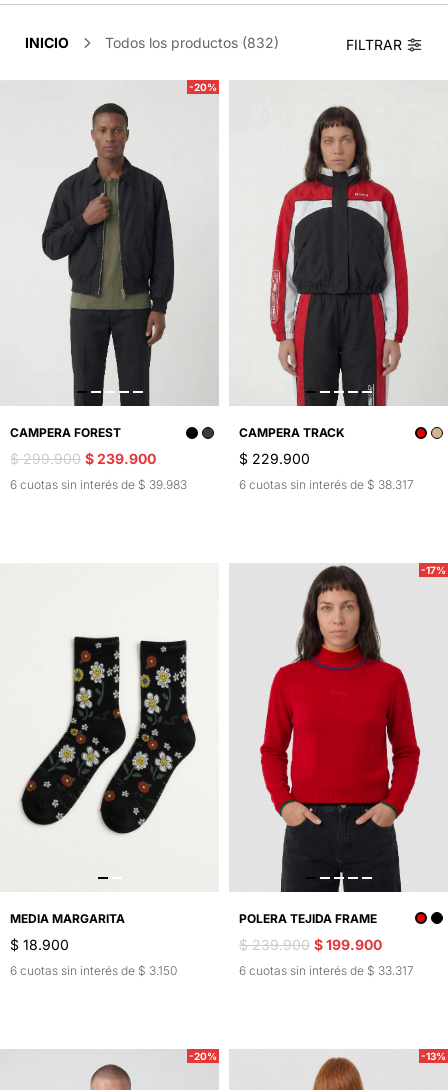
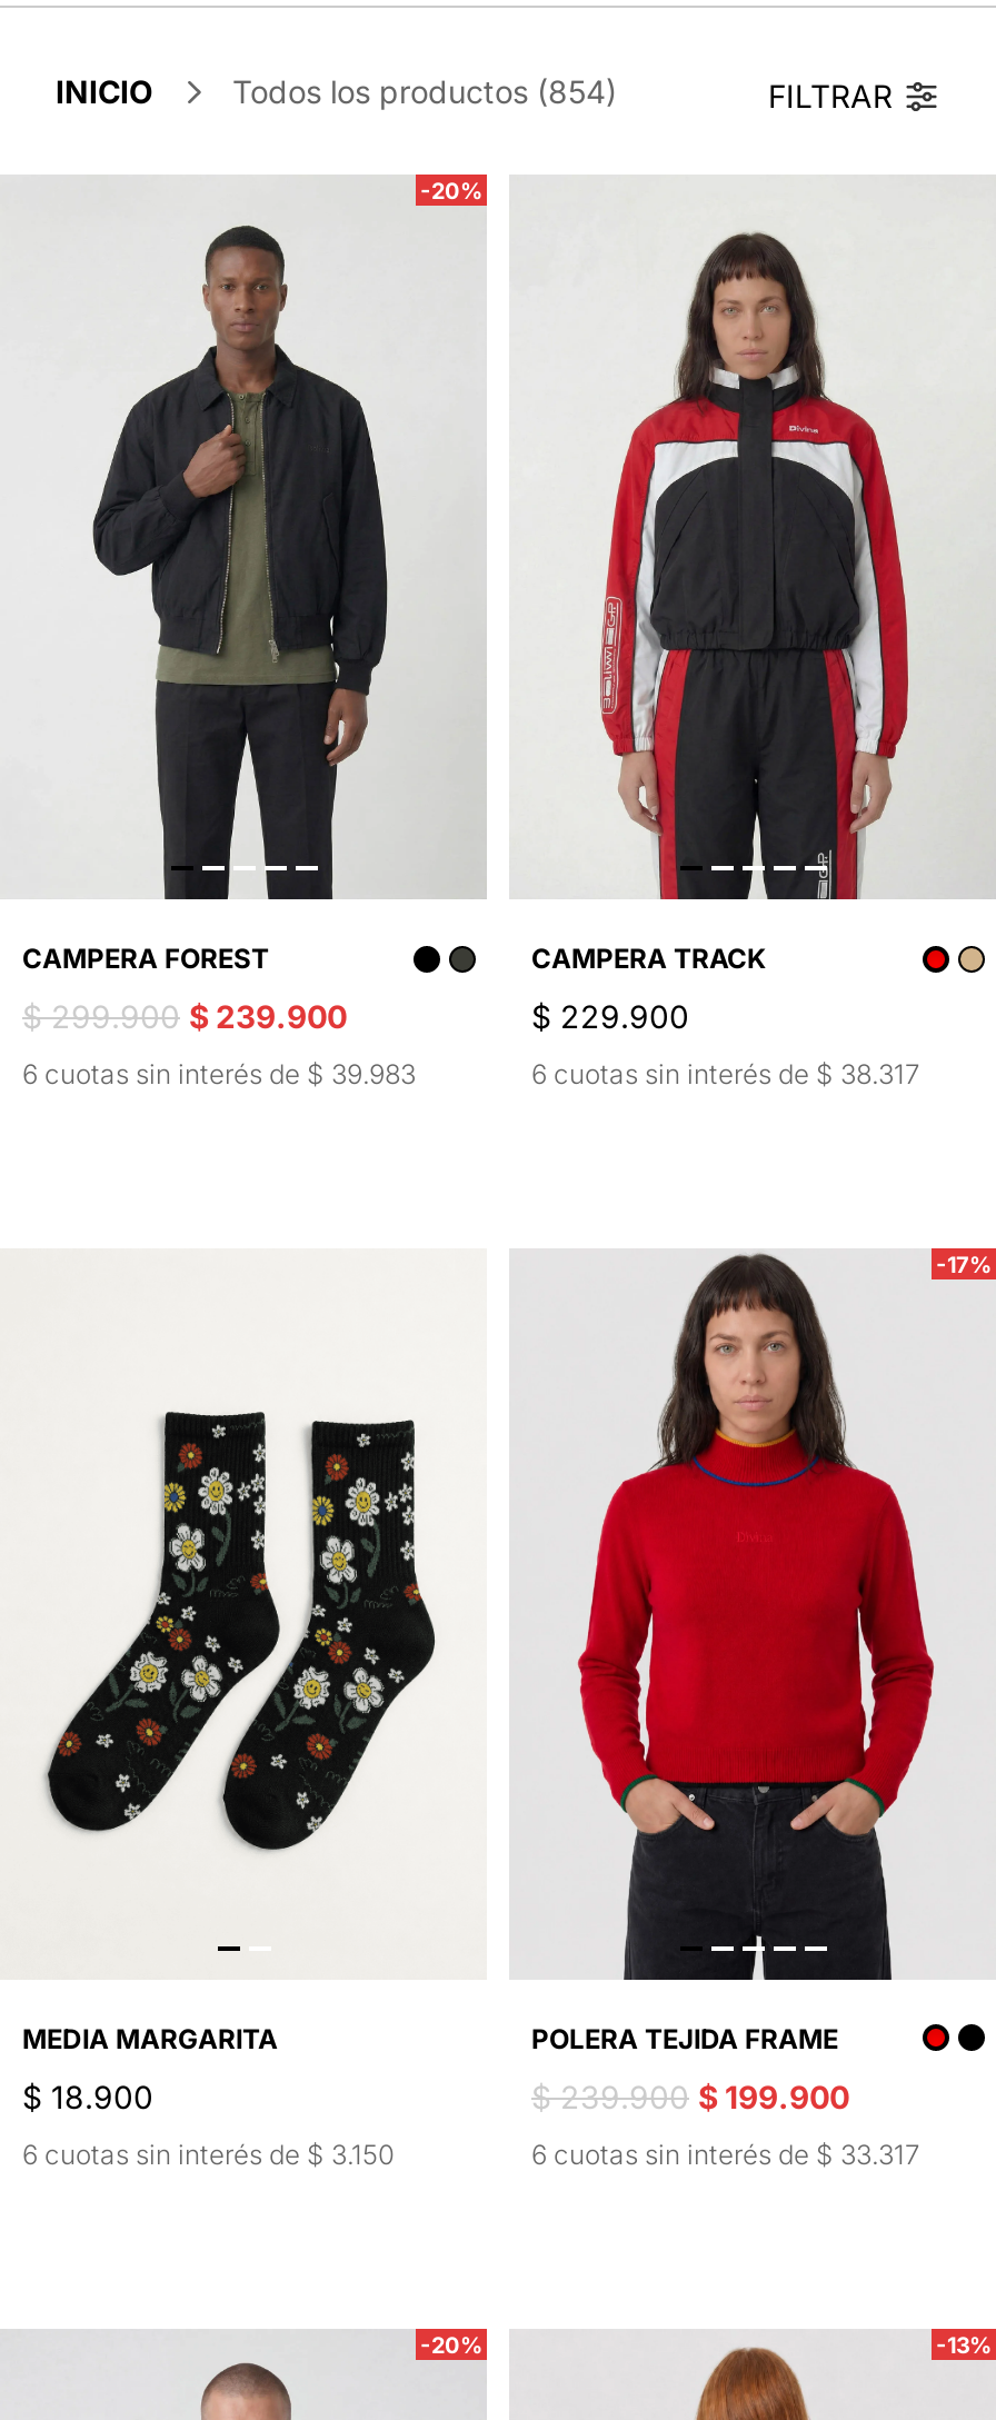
- Todos los productos (832)
+ Todos los productos (854)
